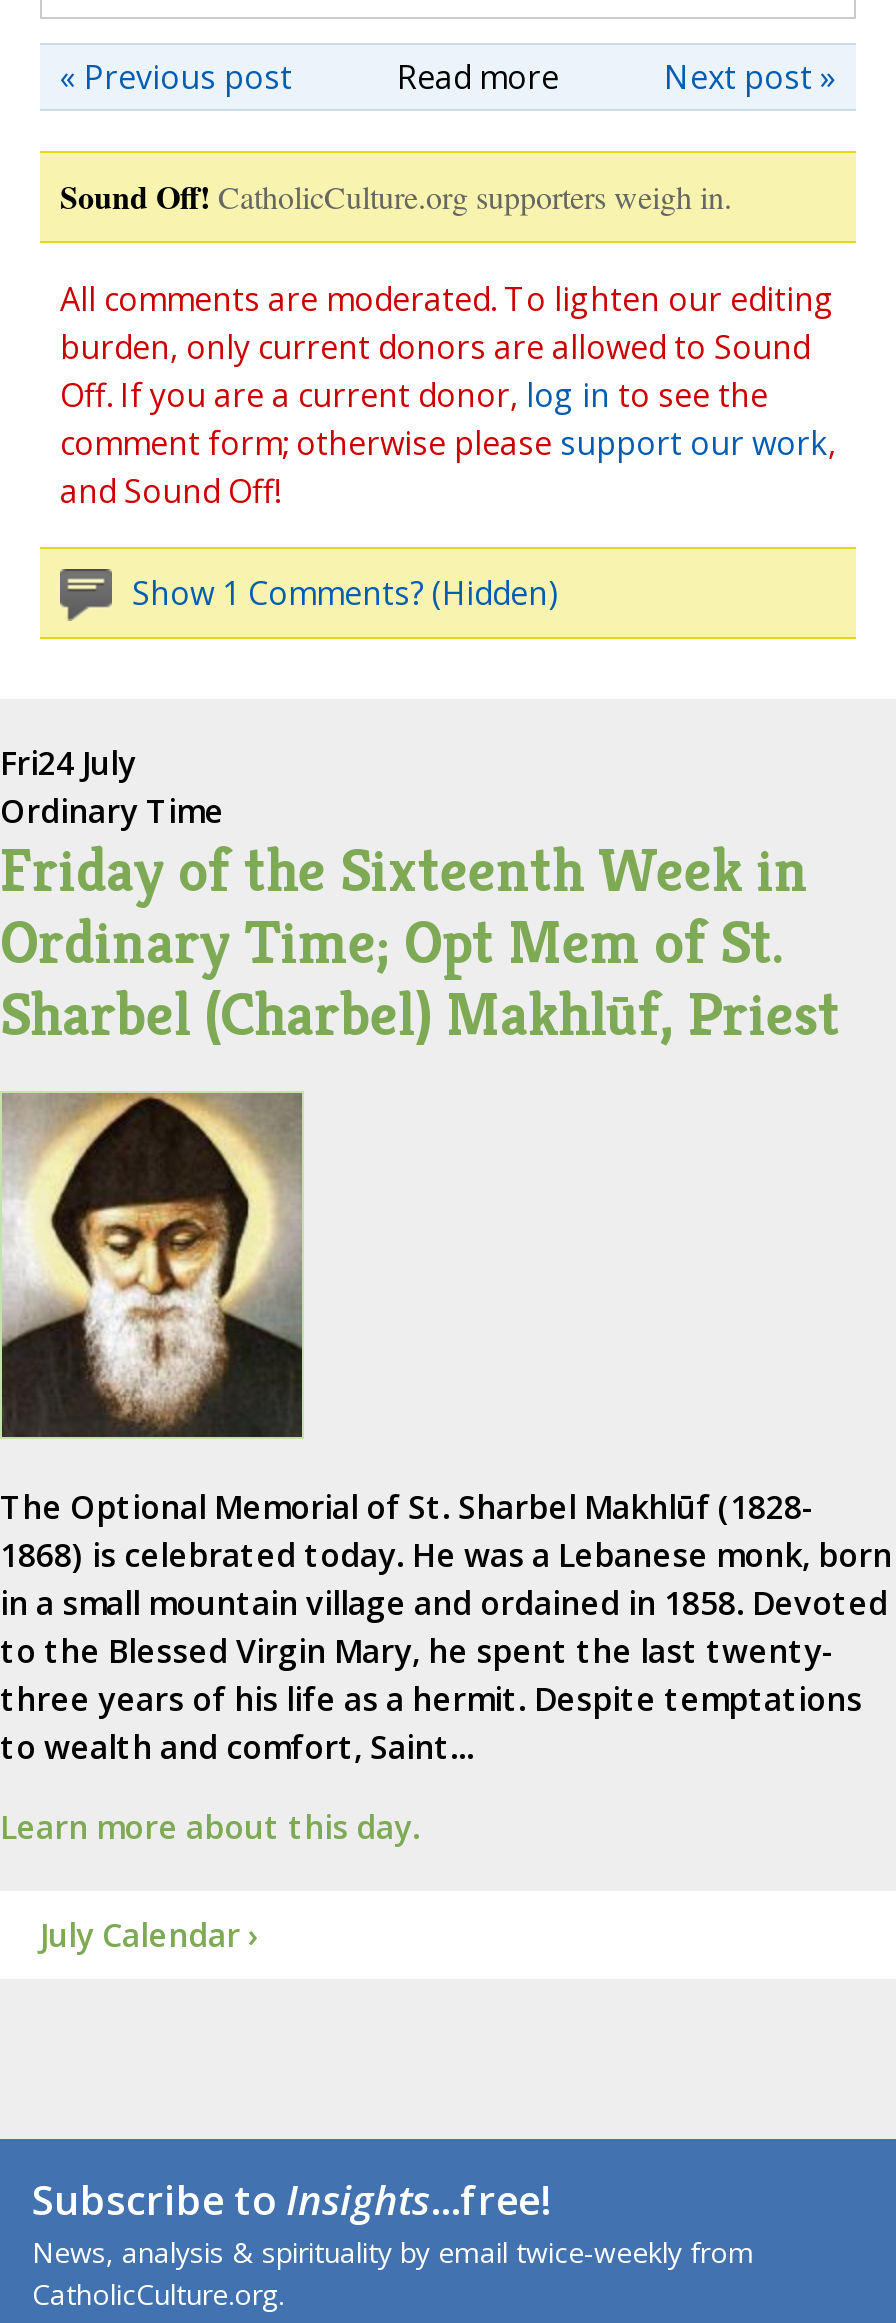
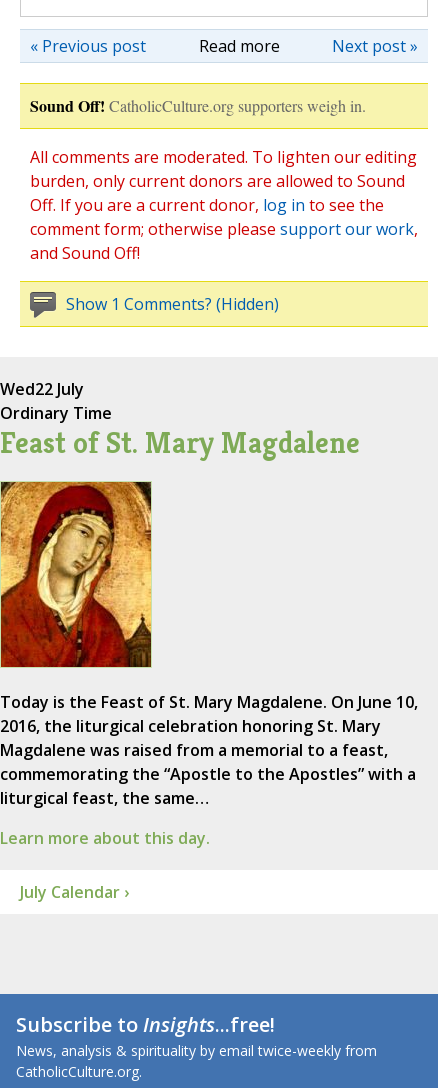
- Fri24 July
+ Wed22 July

- Friday of the Sixteenth Week in
- Ordinary Time; Opt Mem of St.
- Sharbel (Charbel) Makhlūf, Priest
+ Feast of St. Mary Magdalene

- [image]
+ [image]

- The Optional Memorial of St. Sharbel Makhlūf (1828-
- 1868) is celebrated today. He was a Lebanese monk, born
- in a small mountain village and ordained in 1858. Devoted
- to the Blessed Virgin Mary, he spent the last twenty-
- three years of his life as a hermit. Despite temptations
- to wealth and comfort, Saint…
+ Today is the Feast of St. Mary Magdalene. On June 10,
+ 2016, the liturgical celebration honoring St. Mary
+ Magdalene was raised from a memorial to a feast,
+ commemorating the “Apostle to the Apostles” with a
+ liturgical feast, the same…
